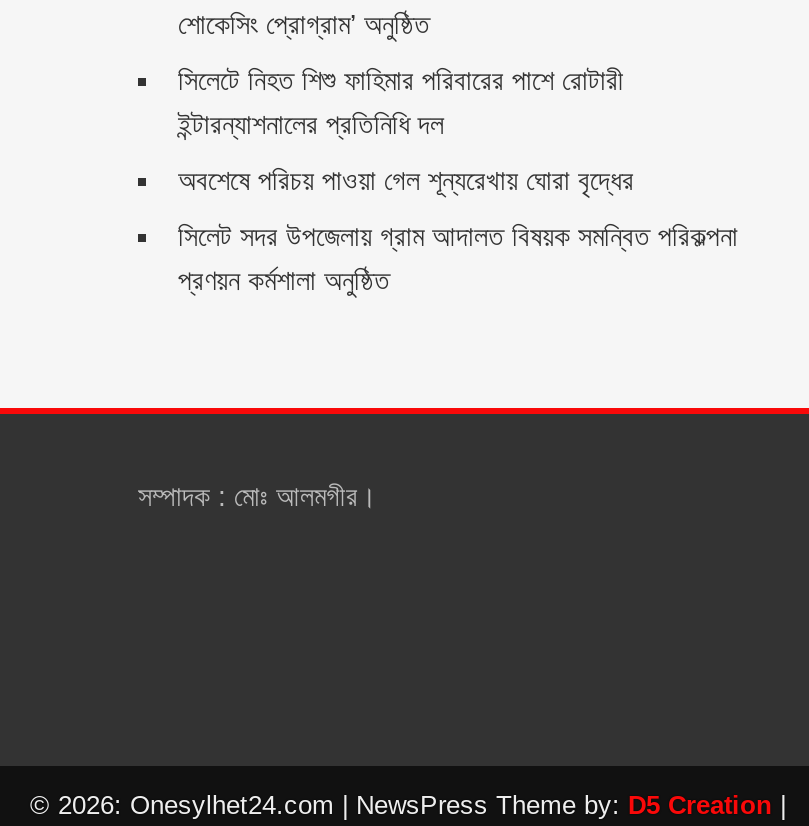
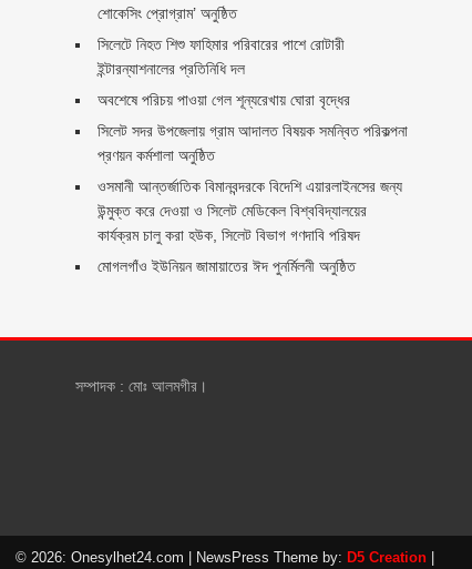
+ ওসমানী আন্তর্জাতিক বিমানবন্দরকে বিদেশি এয়ারলাইনসের জন্য
+ উন্মুক্ত করে দেওয়া ও সিলেট মেডিকেল বিশ্ববিদ্যালয়ের
+ কার্যক্রম চালু করা হউক, সিলেট বিভাগ গণদাবি পরিষদ
+ মোগলগাঁও ইউনিয়ন জামায়াতের ঈদ পুনর্মিলনী অনুষ্ঠিত
